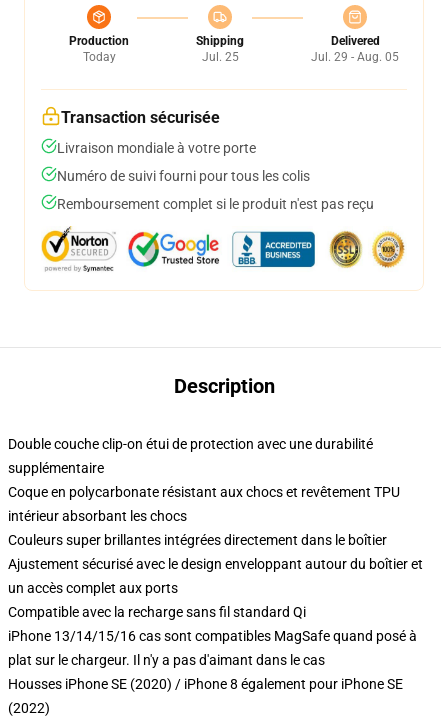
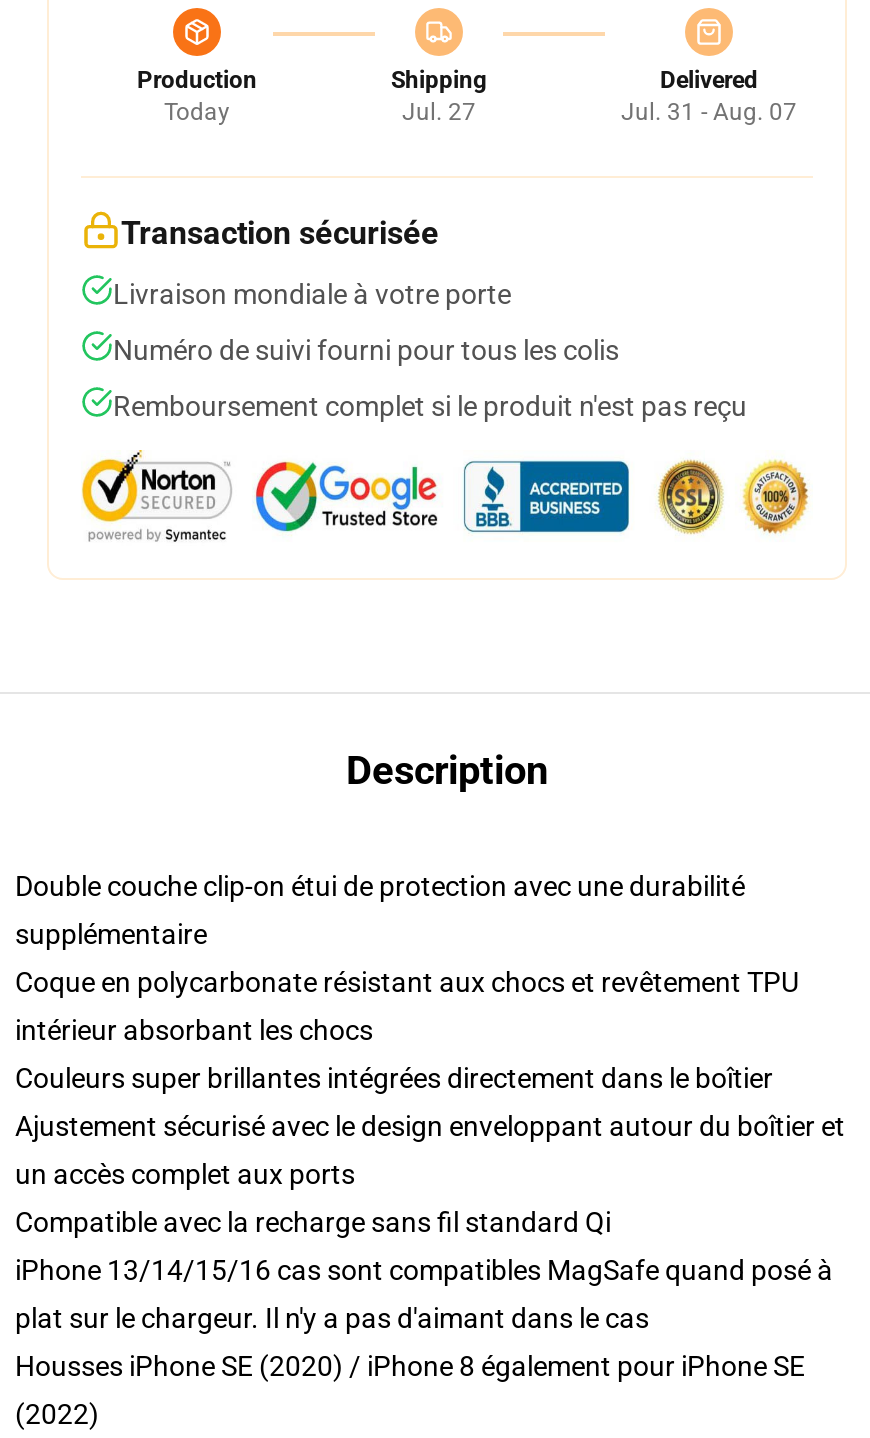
- Jul. 25
+ Jul. 27

- Jul. 29 - Aug. 05
+ Jul. 31 - Aug. 07
